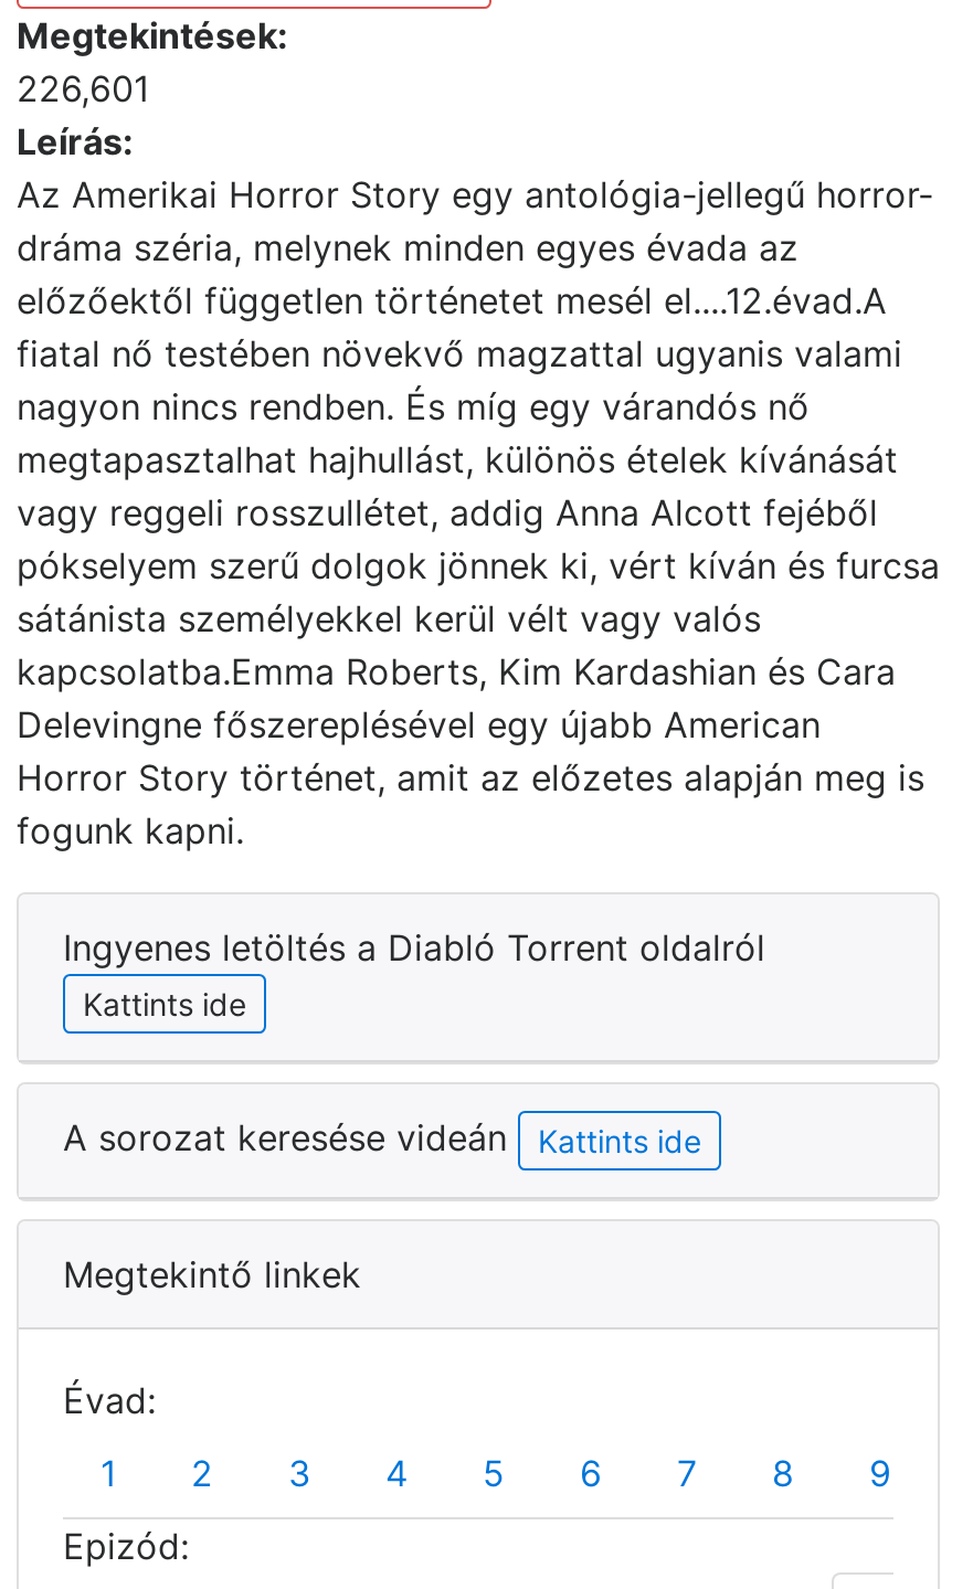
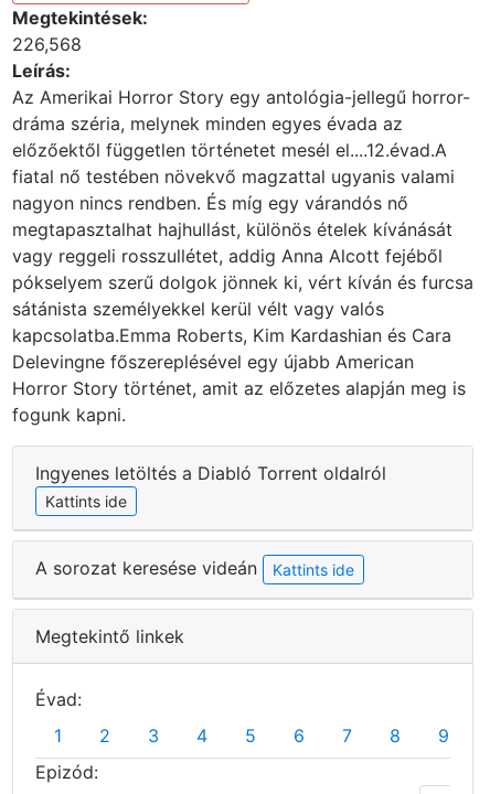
- 226,601
+ 226,568
